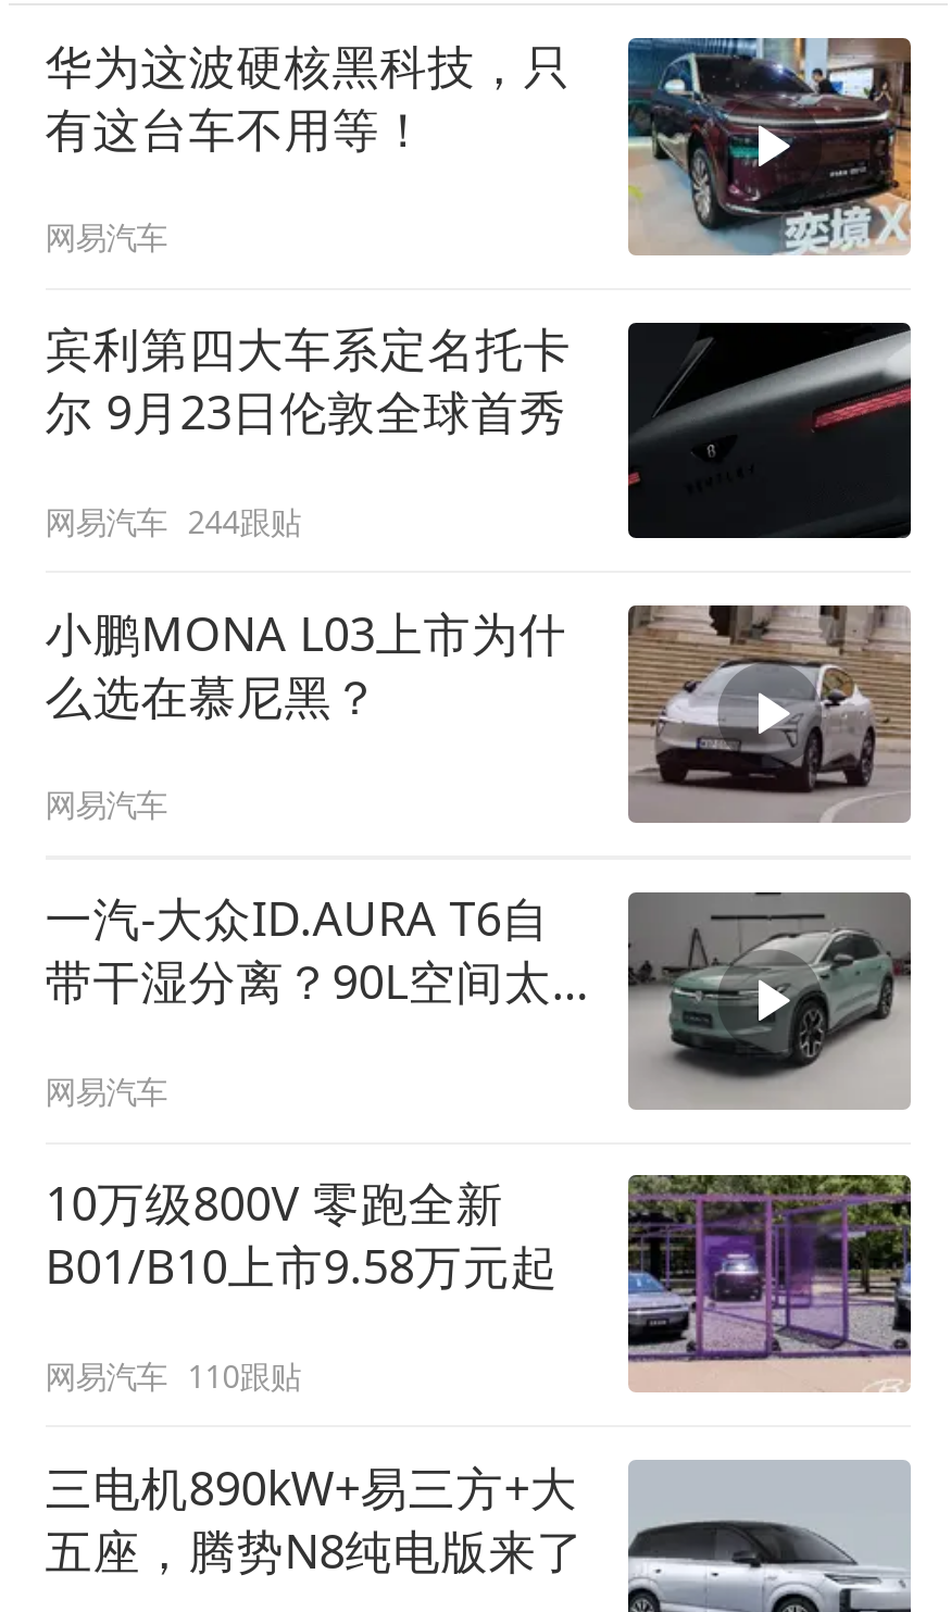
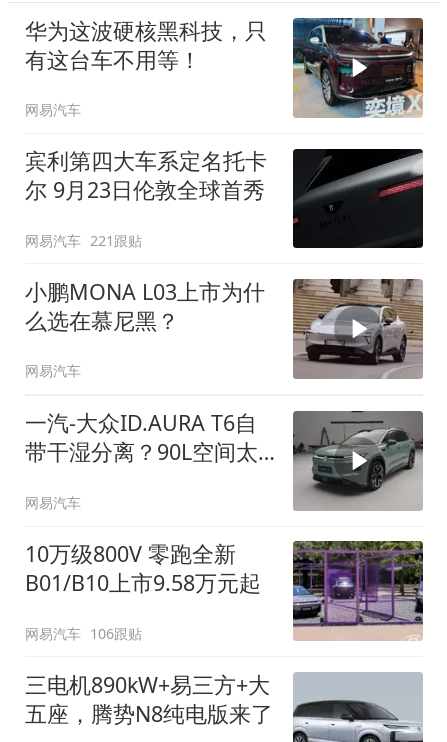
- 网易汽车 244跟贴
+ 网易汽车 221跟贴

- 网易汽车 110跟贴
+ 网易汽车 106跟贴
